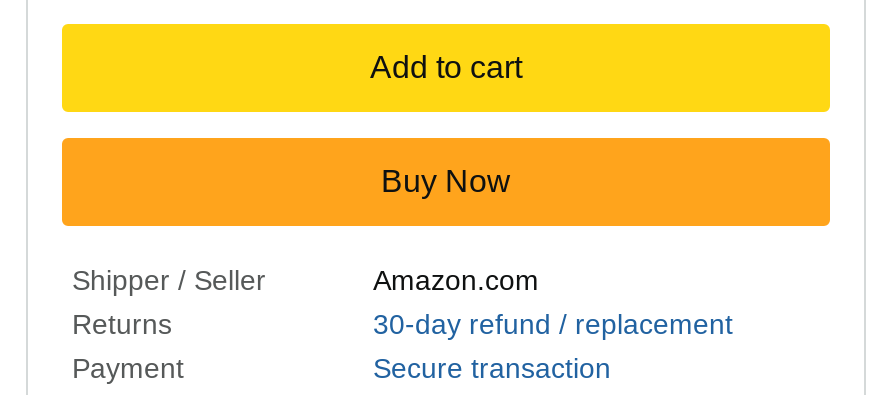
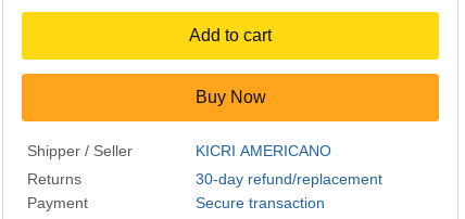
- Amazon.com
+ KICRI AMERICANO

- 30-day refund / replacement
+ 30-day refund/replacement
